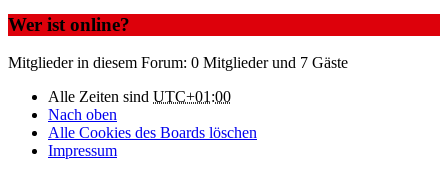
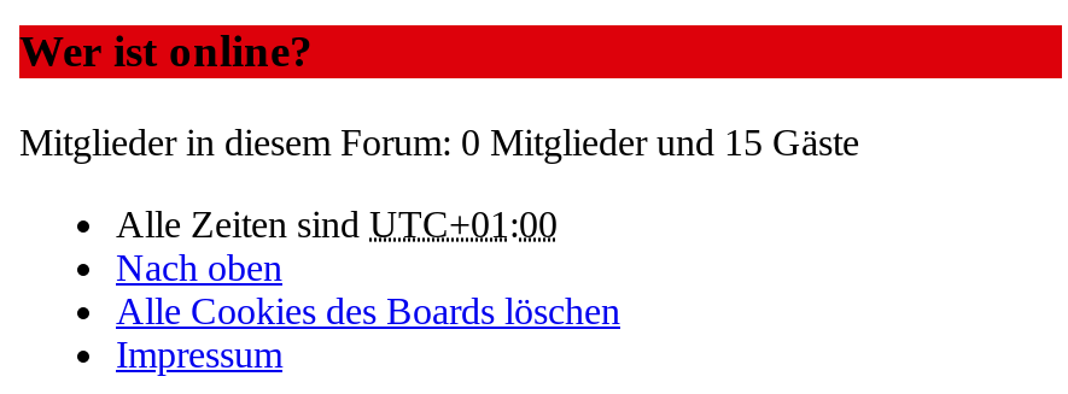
- Mitglieder in diesem Forum: 0 Mitglieder und 7 Gäste
+ Mitglieder in diesem Forum: 0 Mitglieder und 15 Gäste
